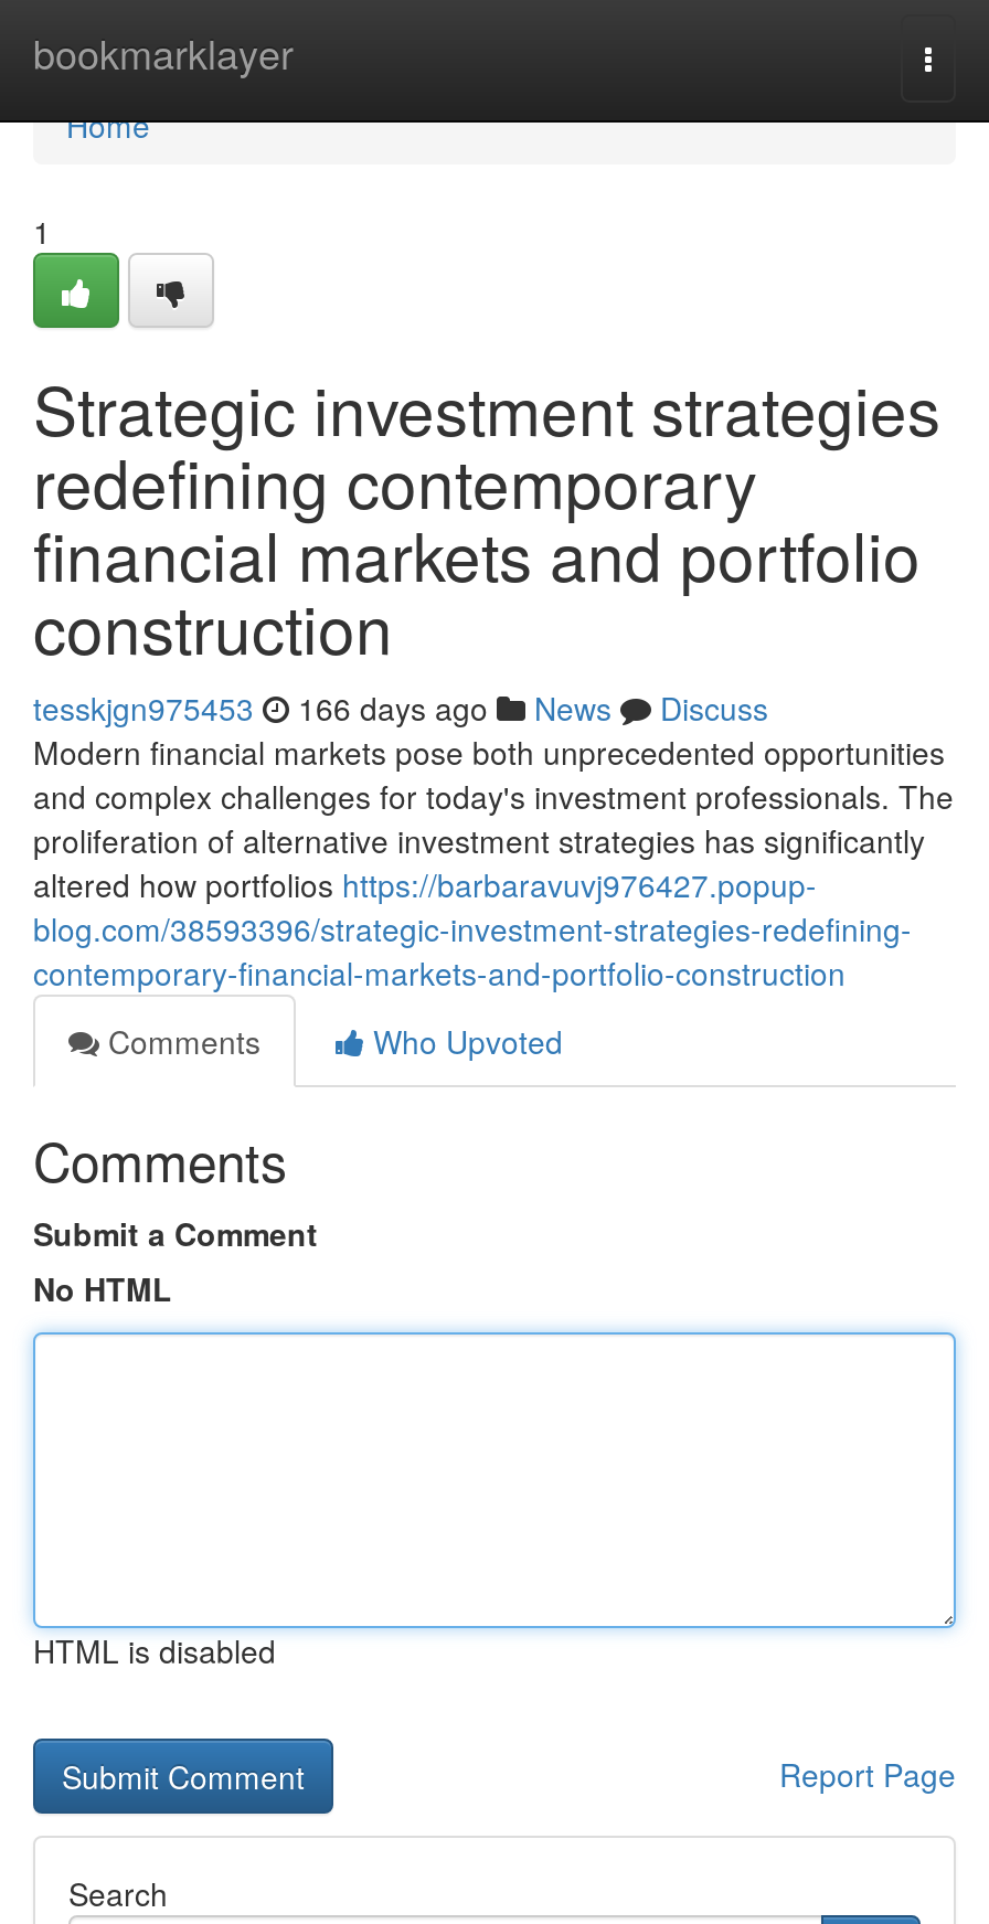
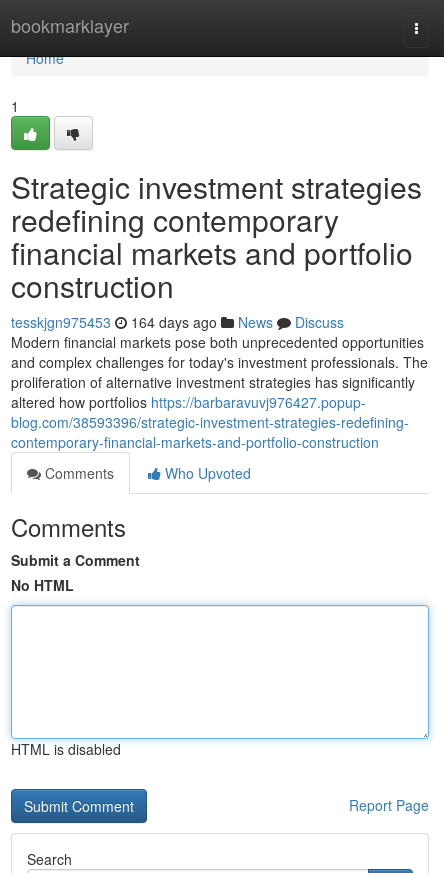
- tesskjgn975453 166 days ago News Discuss
+ tesskjgn975453 164 days ago News Discuss
